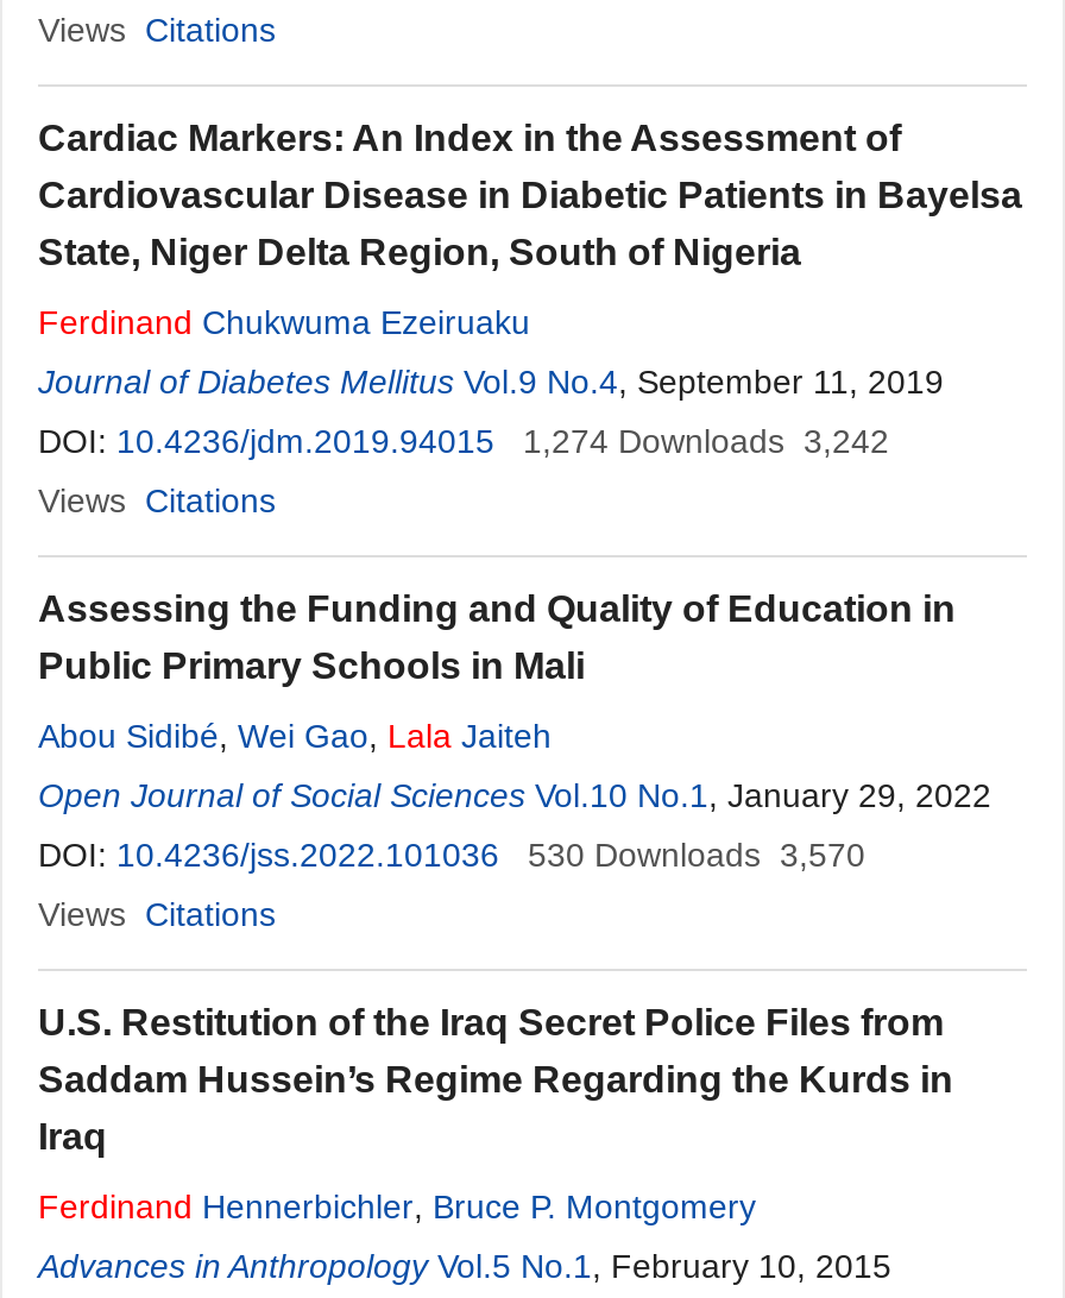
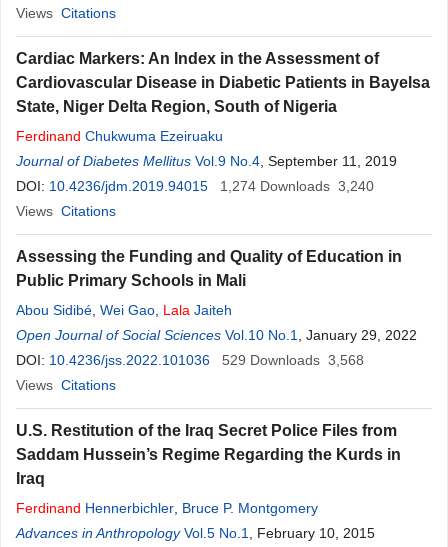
- DOI: 10.4236/jdm.2019.94015 1,274 Downloads 3,242
+ DOI: 10.4236/jdm.2019.94015 1,274 Downloads 3,240

- DOI: 10.4236/jss.2022.101036 530 Downloads 3,570
+ DOI: 10.4236/jss.2022.101036 529 Downloads 3,568
